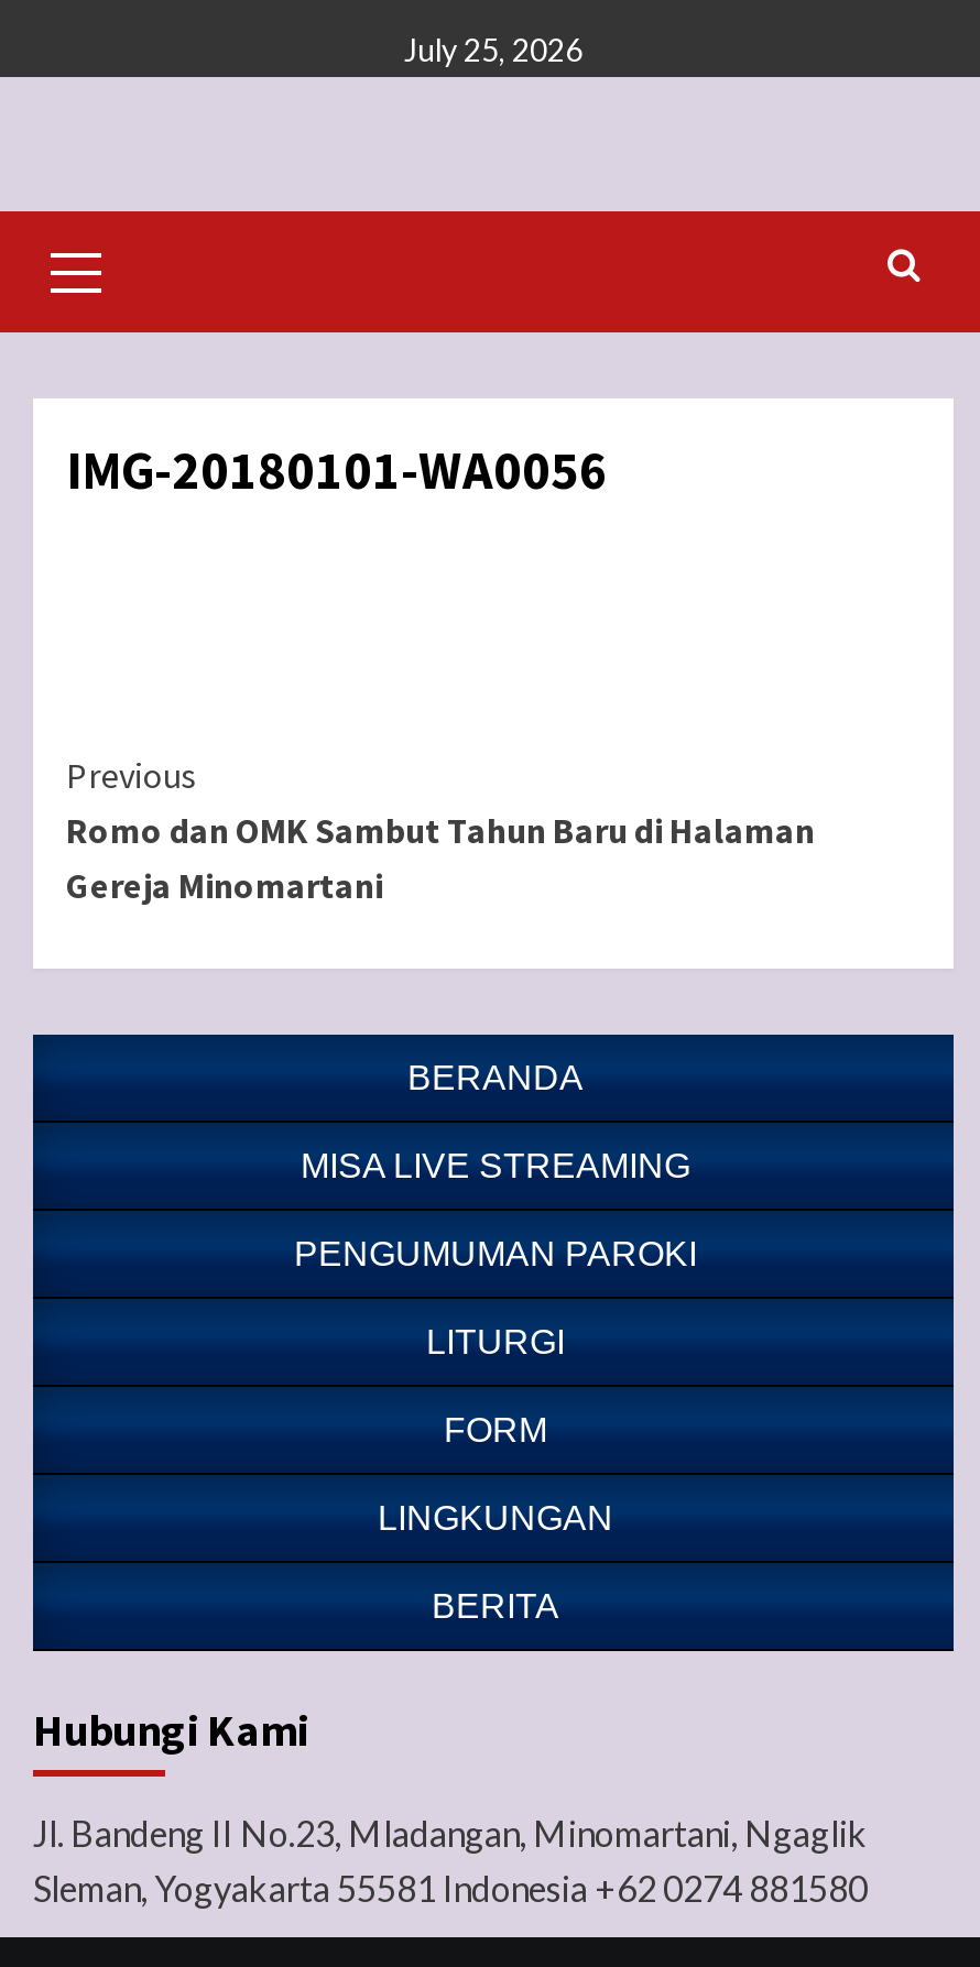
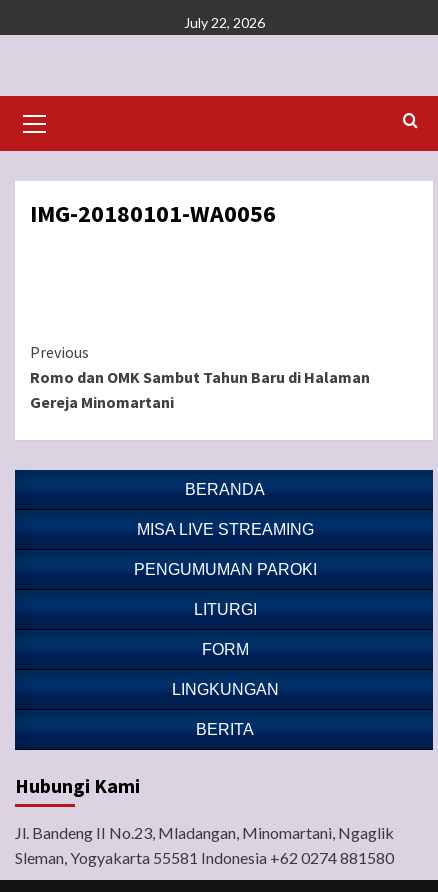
- July 25, 2026
+ July 22, 2026
